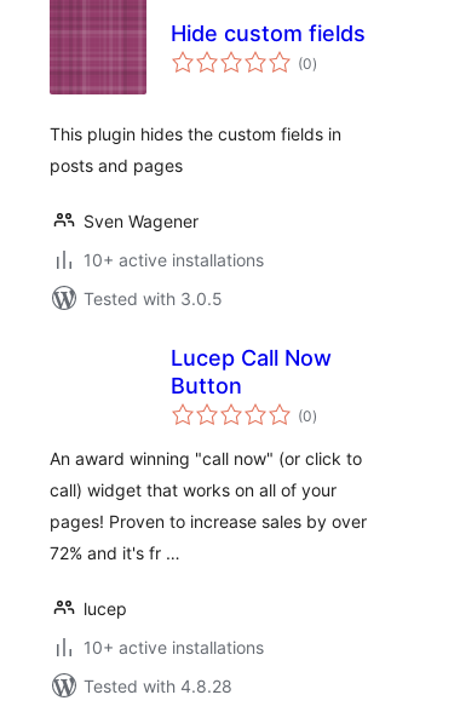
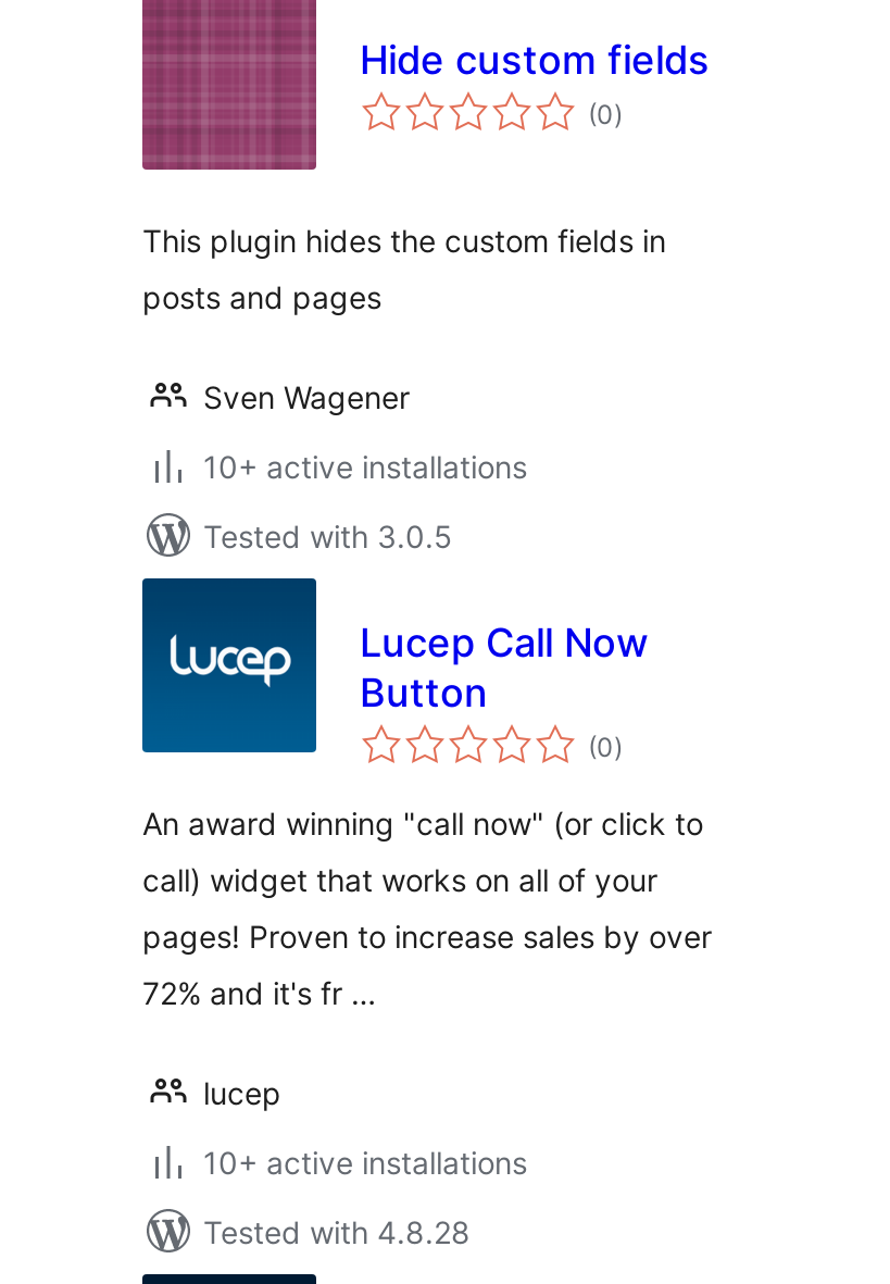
+ [image]
